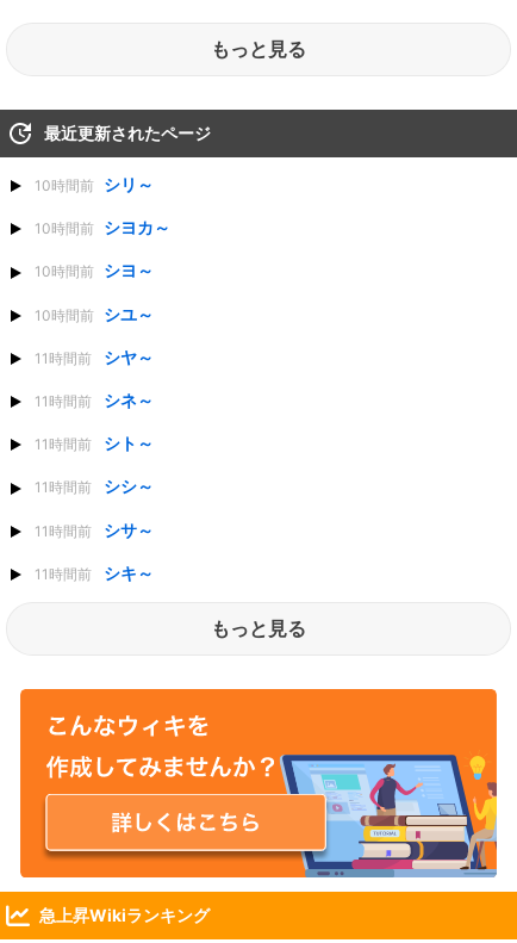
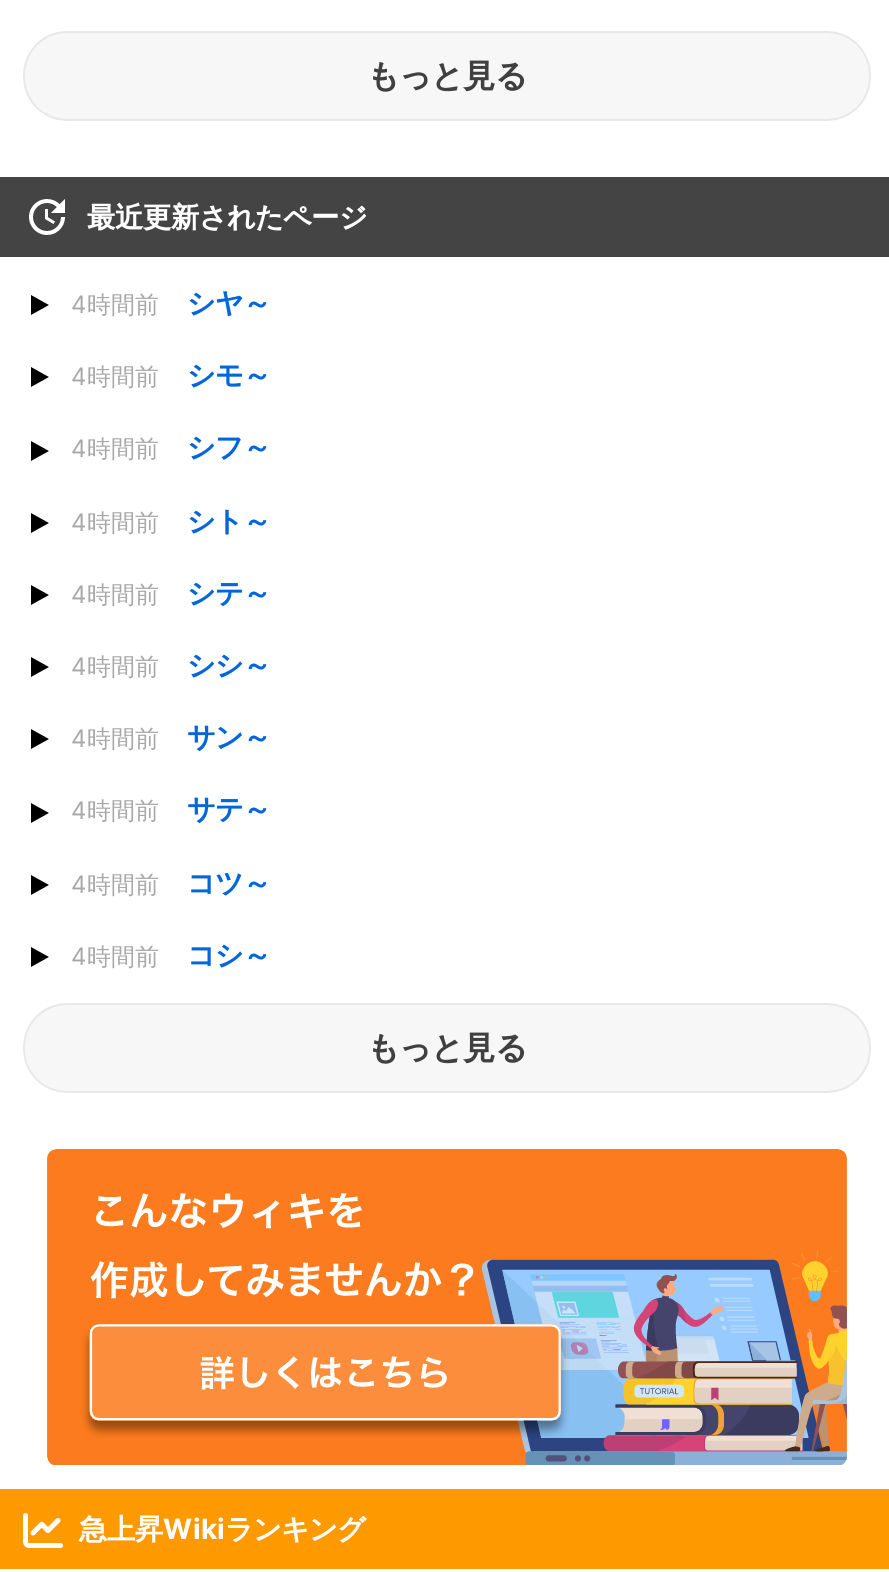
- 10時間前 シリ～
- 10時間前 シヨカ～
- 10時間前 シヨ～
- 10時間前 シユ～
- 11時間前
+ 4時間前

moved up: シヤ～

- 11時間前
- シネ～
- 11時間前
+ 4時間前
+ シモ～
+ 4時間前
+ シフ～
+ 4時間前

moved up: シト～

- 11時間前
+ 4時間前
+ シテ～
+ 4時間前

moved up: シシ～

- 11時間前
- シサ～
- 11時間前
- シキ～
+ 4時間前
+ サン～
+ 4時間前
+ サテ～
+ 4時間前
+ コツ～
+ 4時間前
+ コシ～
